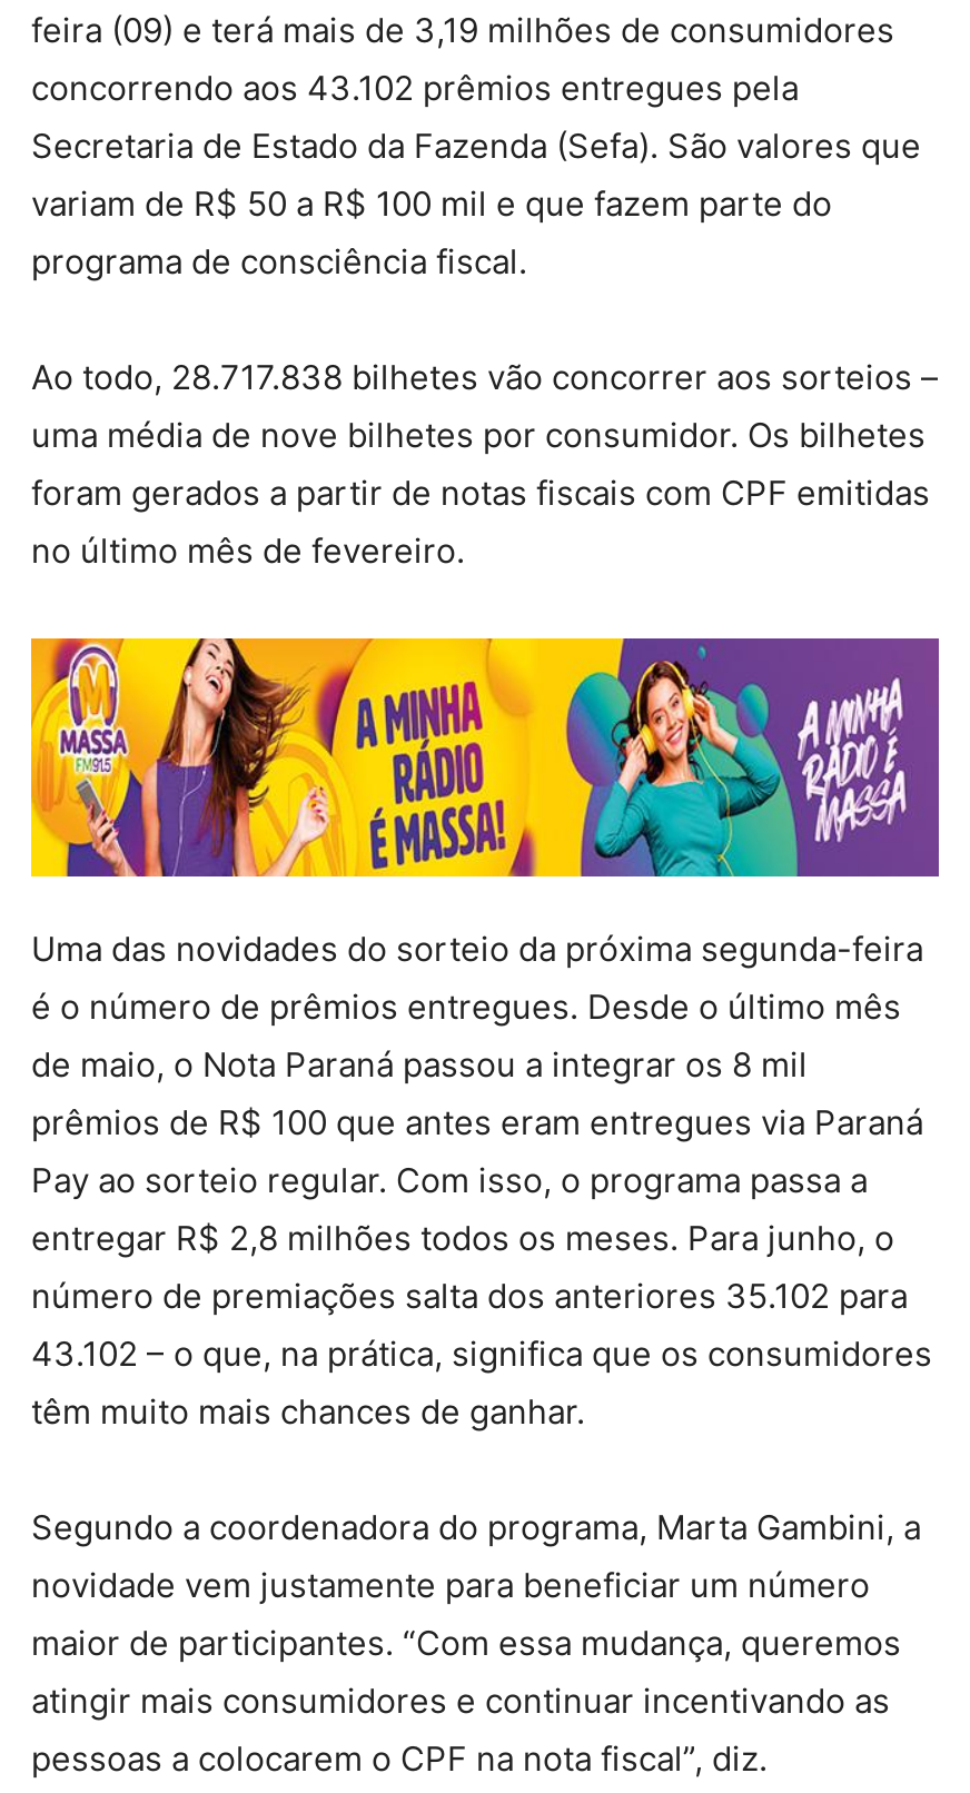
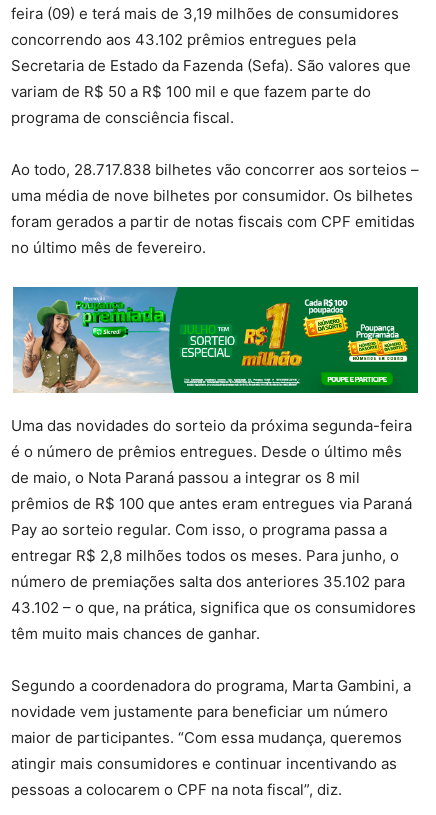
- [image]
+ [image]
